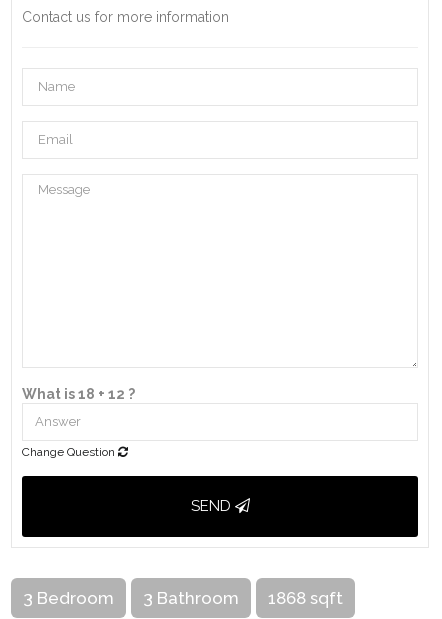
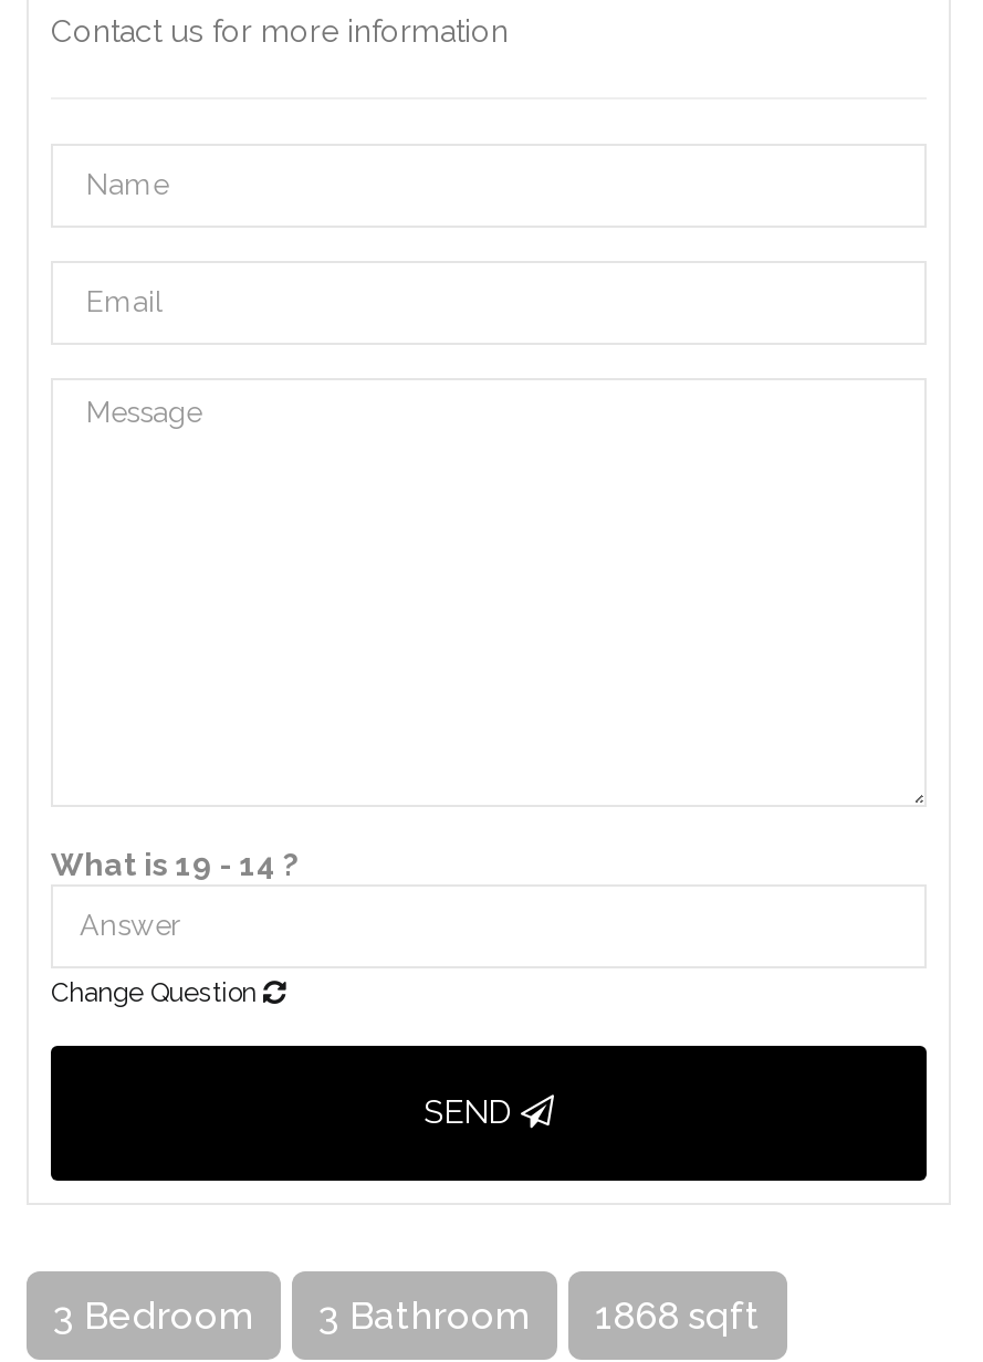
- What is 18 + 12 ?
+ What is 19 - 14 ?
